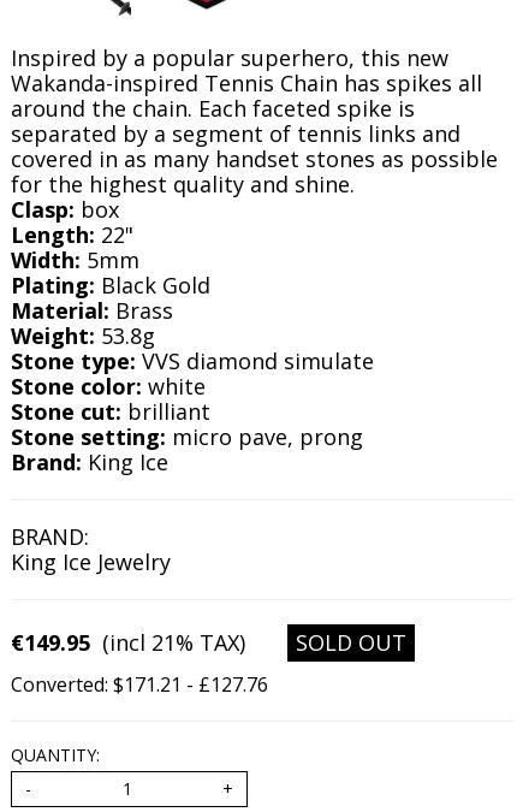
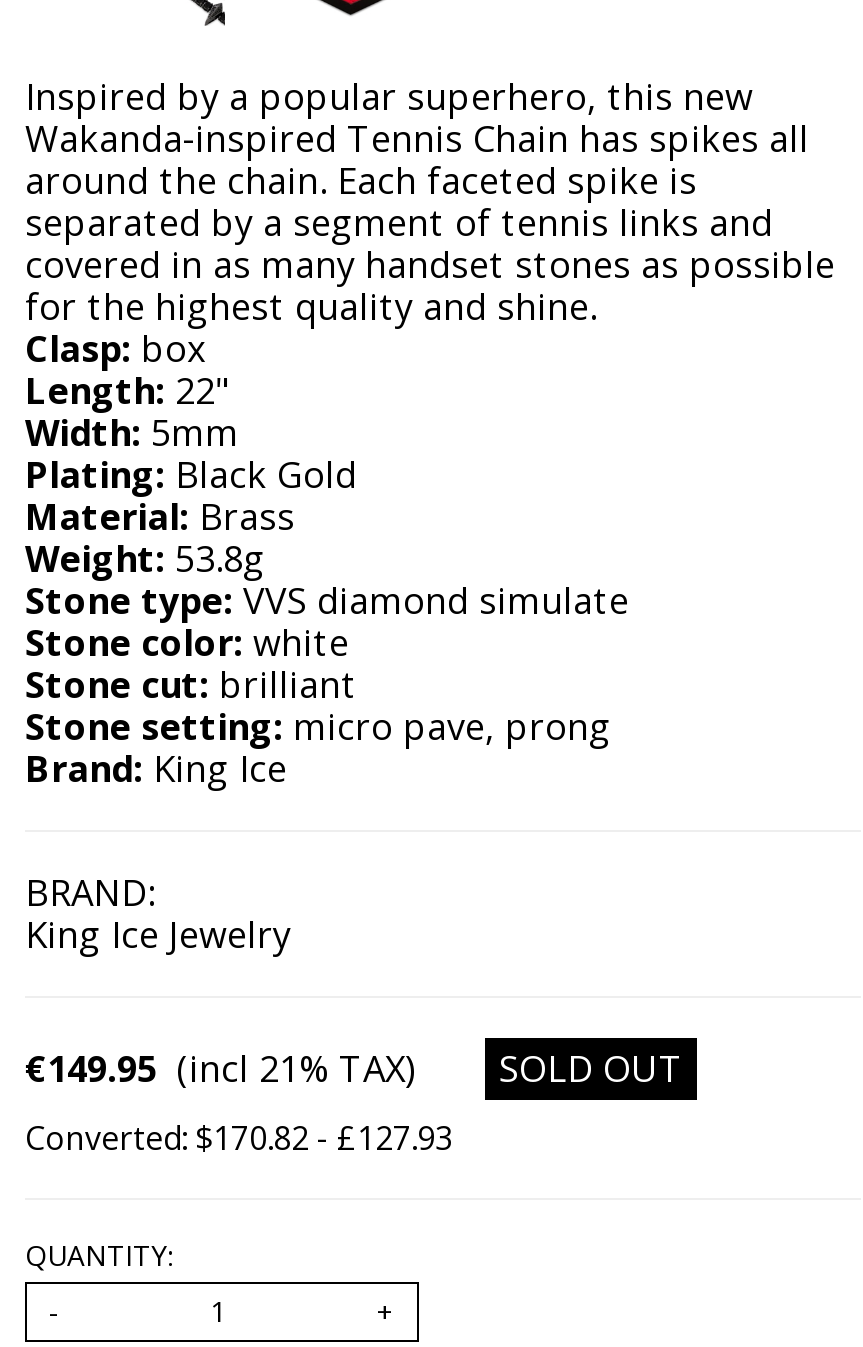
- Converted: $171.21 - £127.76
+ Converted: $170.82 - £127.93
